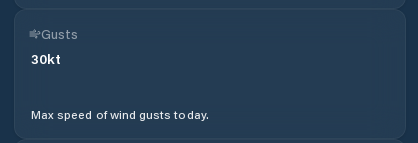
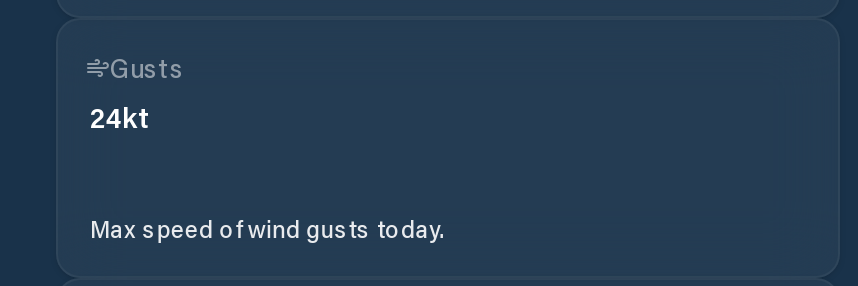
- 30kt
+ 24kt
